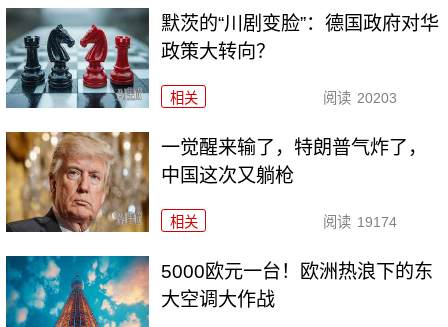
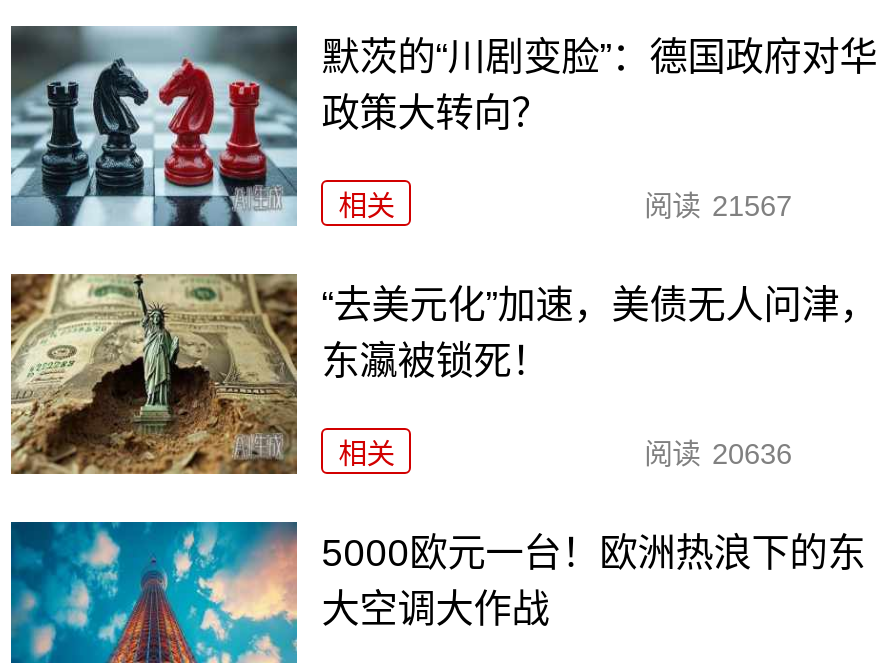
- 阅读 20203
+ 阅读 21567

- [image]
- 一觉醒来输了，特朗普气炸了，
- 中国这次又躺枪
+ [image]
+ “去美元化”加速，美债无人问津，
+ 东瀛被锁死！

- 阅读 19174
+ 阅读 20636
